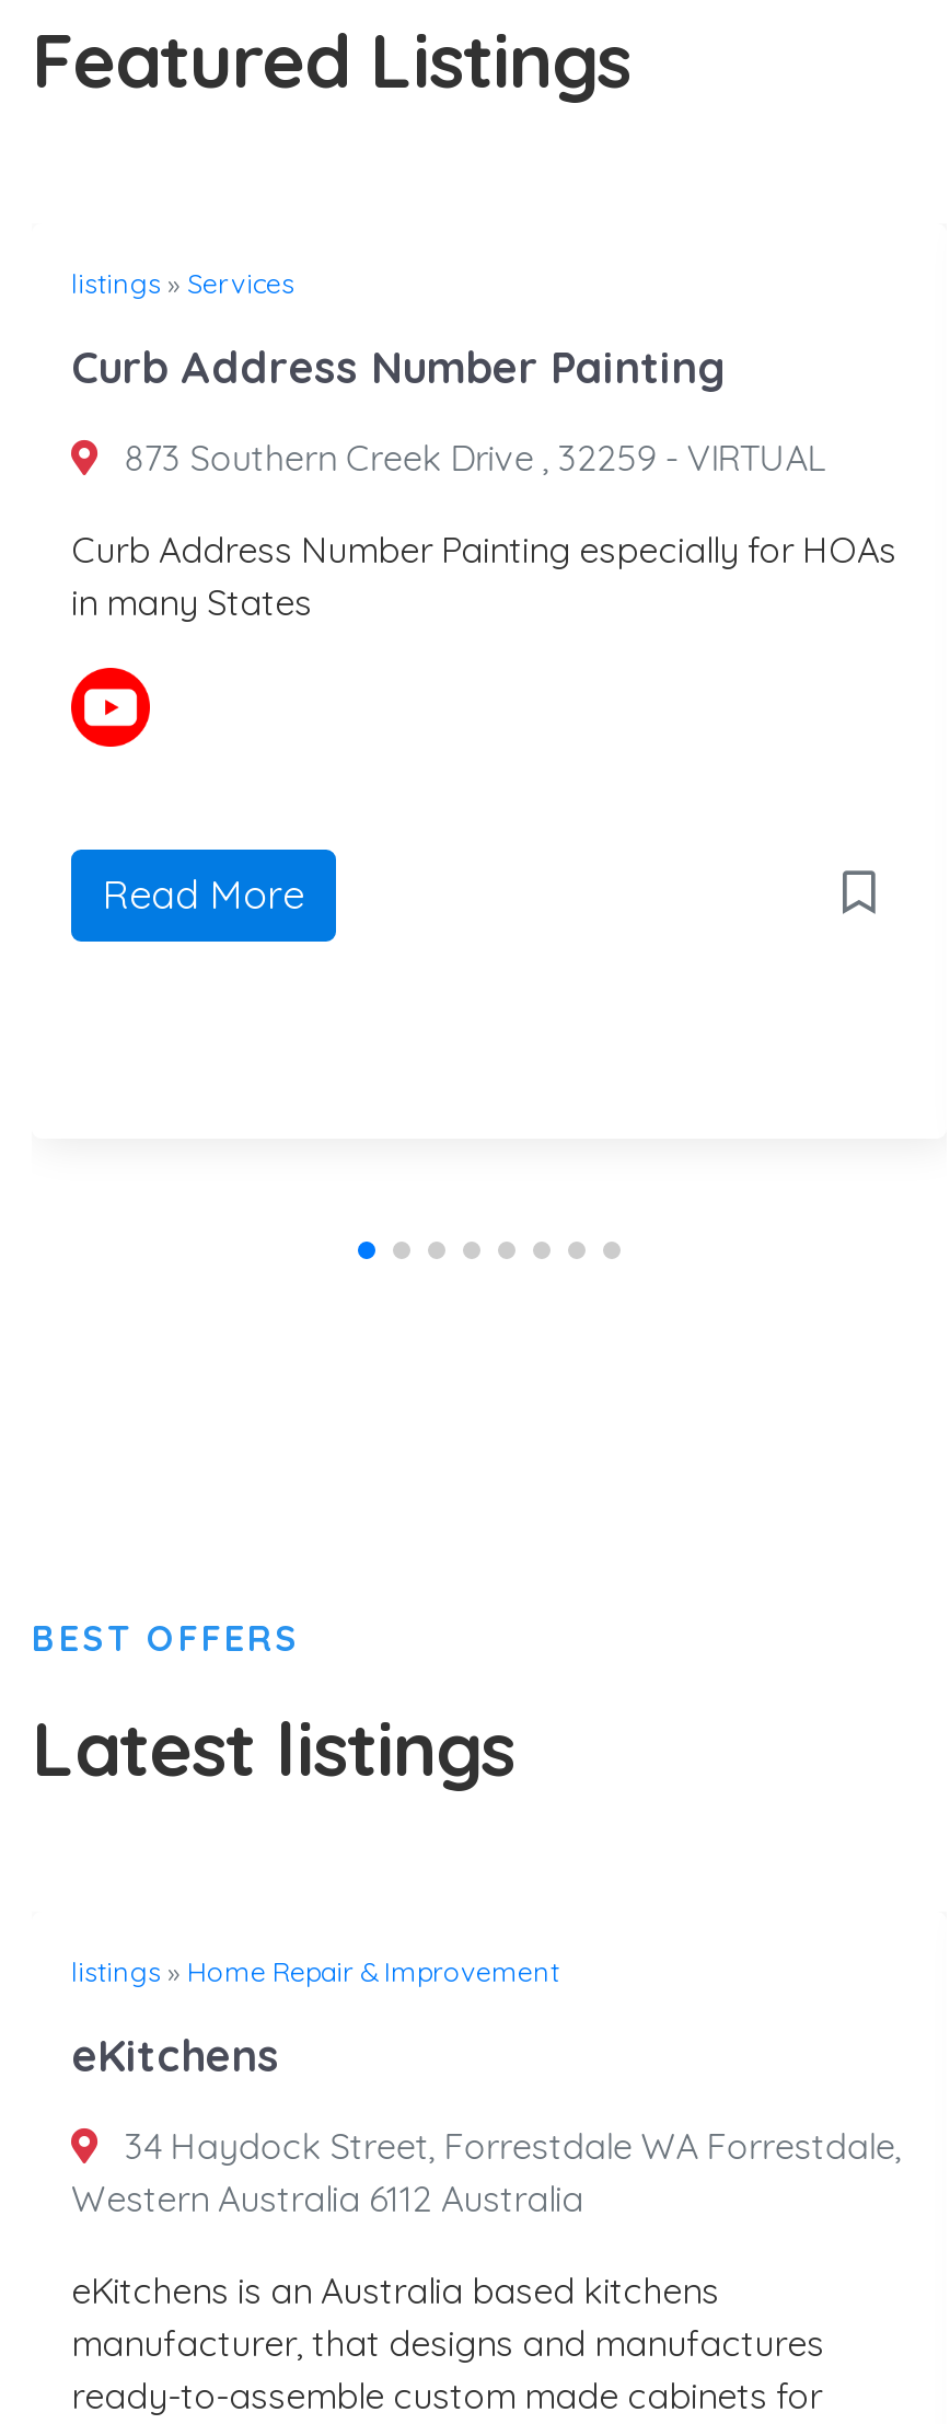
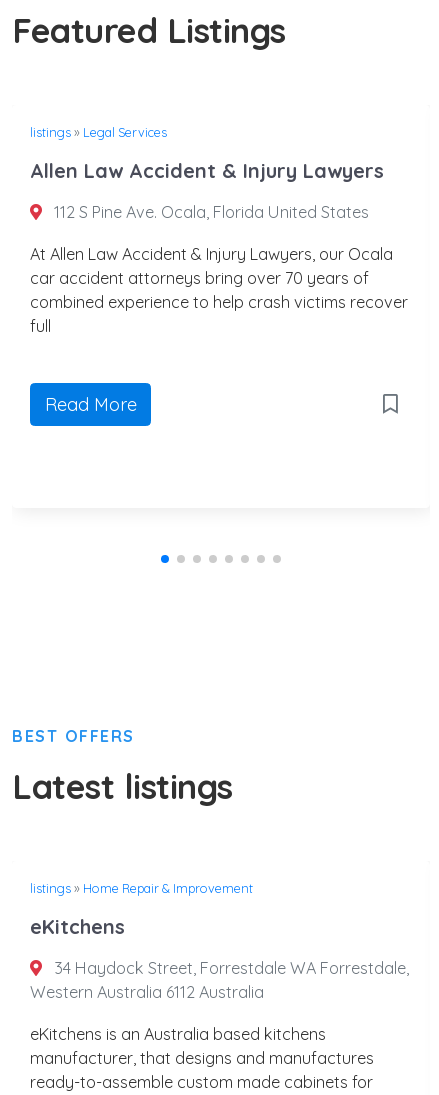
- listings» Services
+ listings» Legal Services

- Curb Address Number Painting
+ Allen Law Accident & Injury Lawyers

- 873 Southern Creek Drive , 32259 - VIRTUAL
+ 112 S Pine Ave. Ocala, Florida United States

- Curb Address Number Painting especially for HOAs
- in many States
+ At Allen Law Accident & Injury Lawyers, our Ocala
+ car accident attorneys bring over 70 years of
+ combined experience to help crash victims recover
+ full
